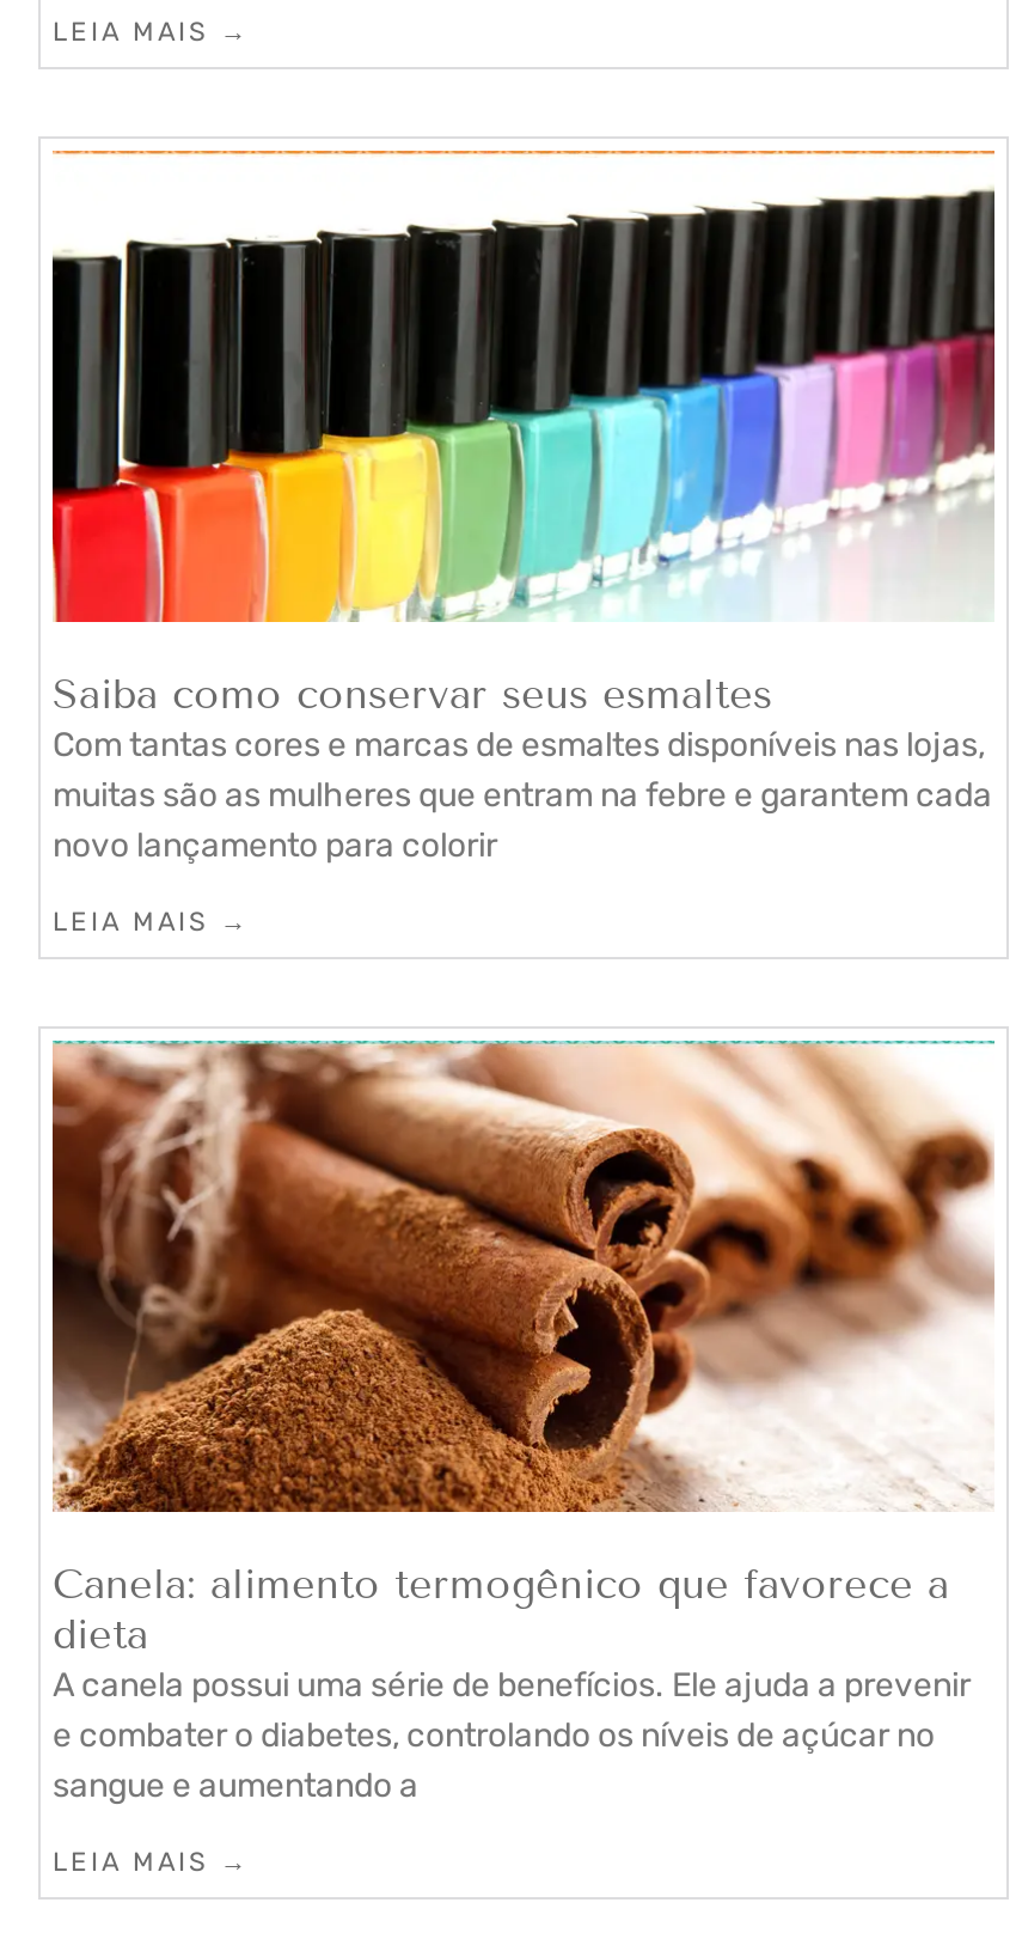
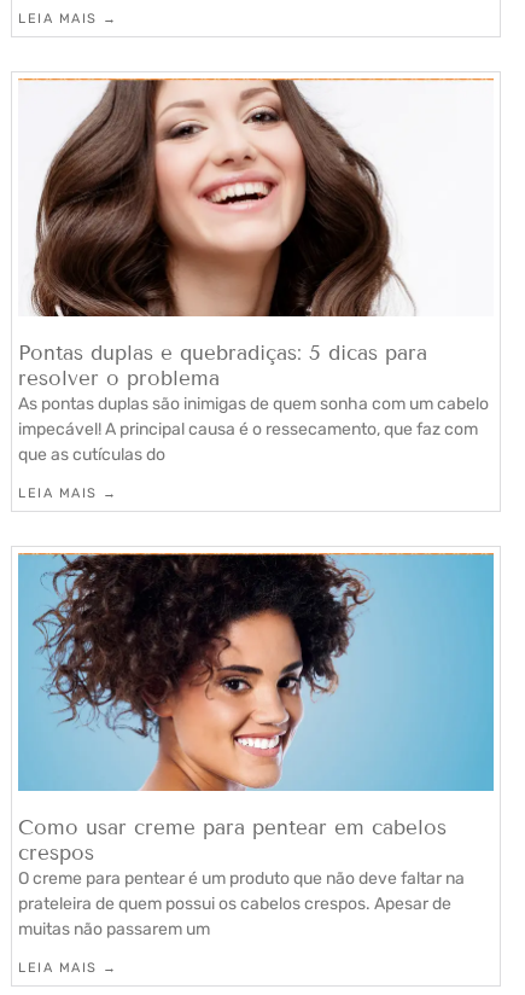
- [image]
- Saiba como conservar seus esmaltes
- Com tantas cores e marcas de esmaltes disponíveis nas lojas,
- muitas são as mulheres que entram na febre e garantem cada
- novo lançamento para colorir
+ [image]
+ Pontas duplas e quebradiças: 5 dicas para
+ resolver o problema
+ As pontas duplas são inimigas de quem sonha com um cabelo
+ impecável! A principal causa é o ressecamento, que faz com
+ que as cutículas do

- [image]
- Canela: alimento termogênico que favorece a
- dieta
- A canela possui uma série de benefícios. Ele ajuda a prevenir
- e combater o diabetes, controlando os níveis de açúcar no
- sangue e aumentando a
+ [image]
+ Como usar creme para pentear em cabelos
+ crespos
+ O creme para pentear é um produto que não deve faltar na
+ prateleira de quem possui os cabelos crespos. Apesar de
+ muitas não passarem um
